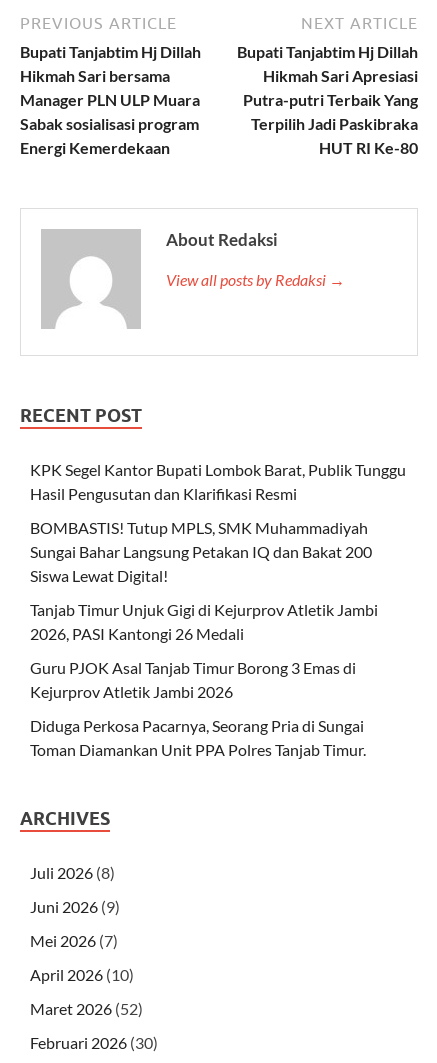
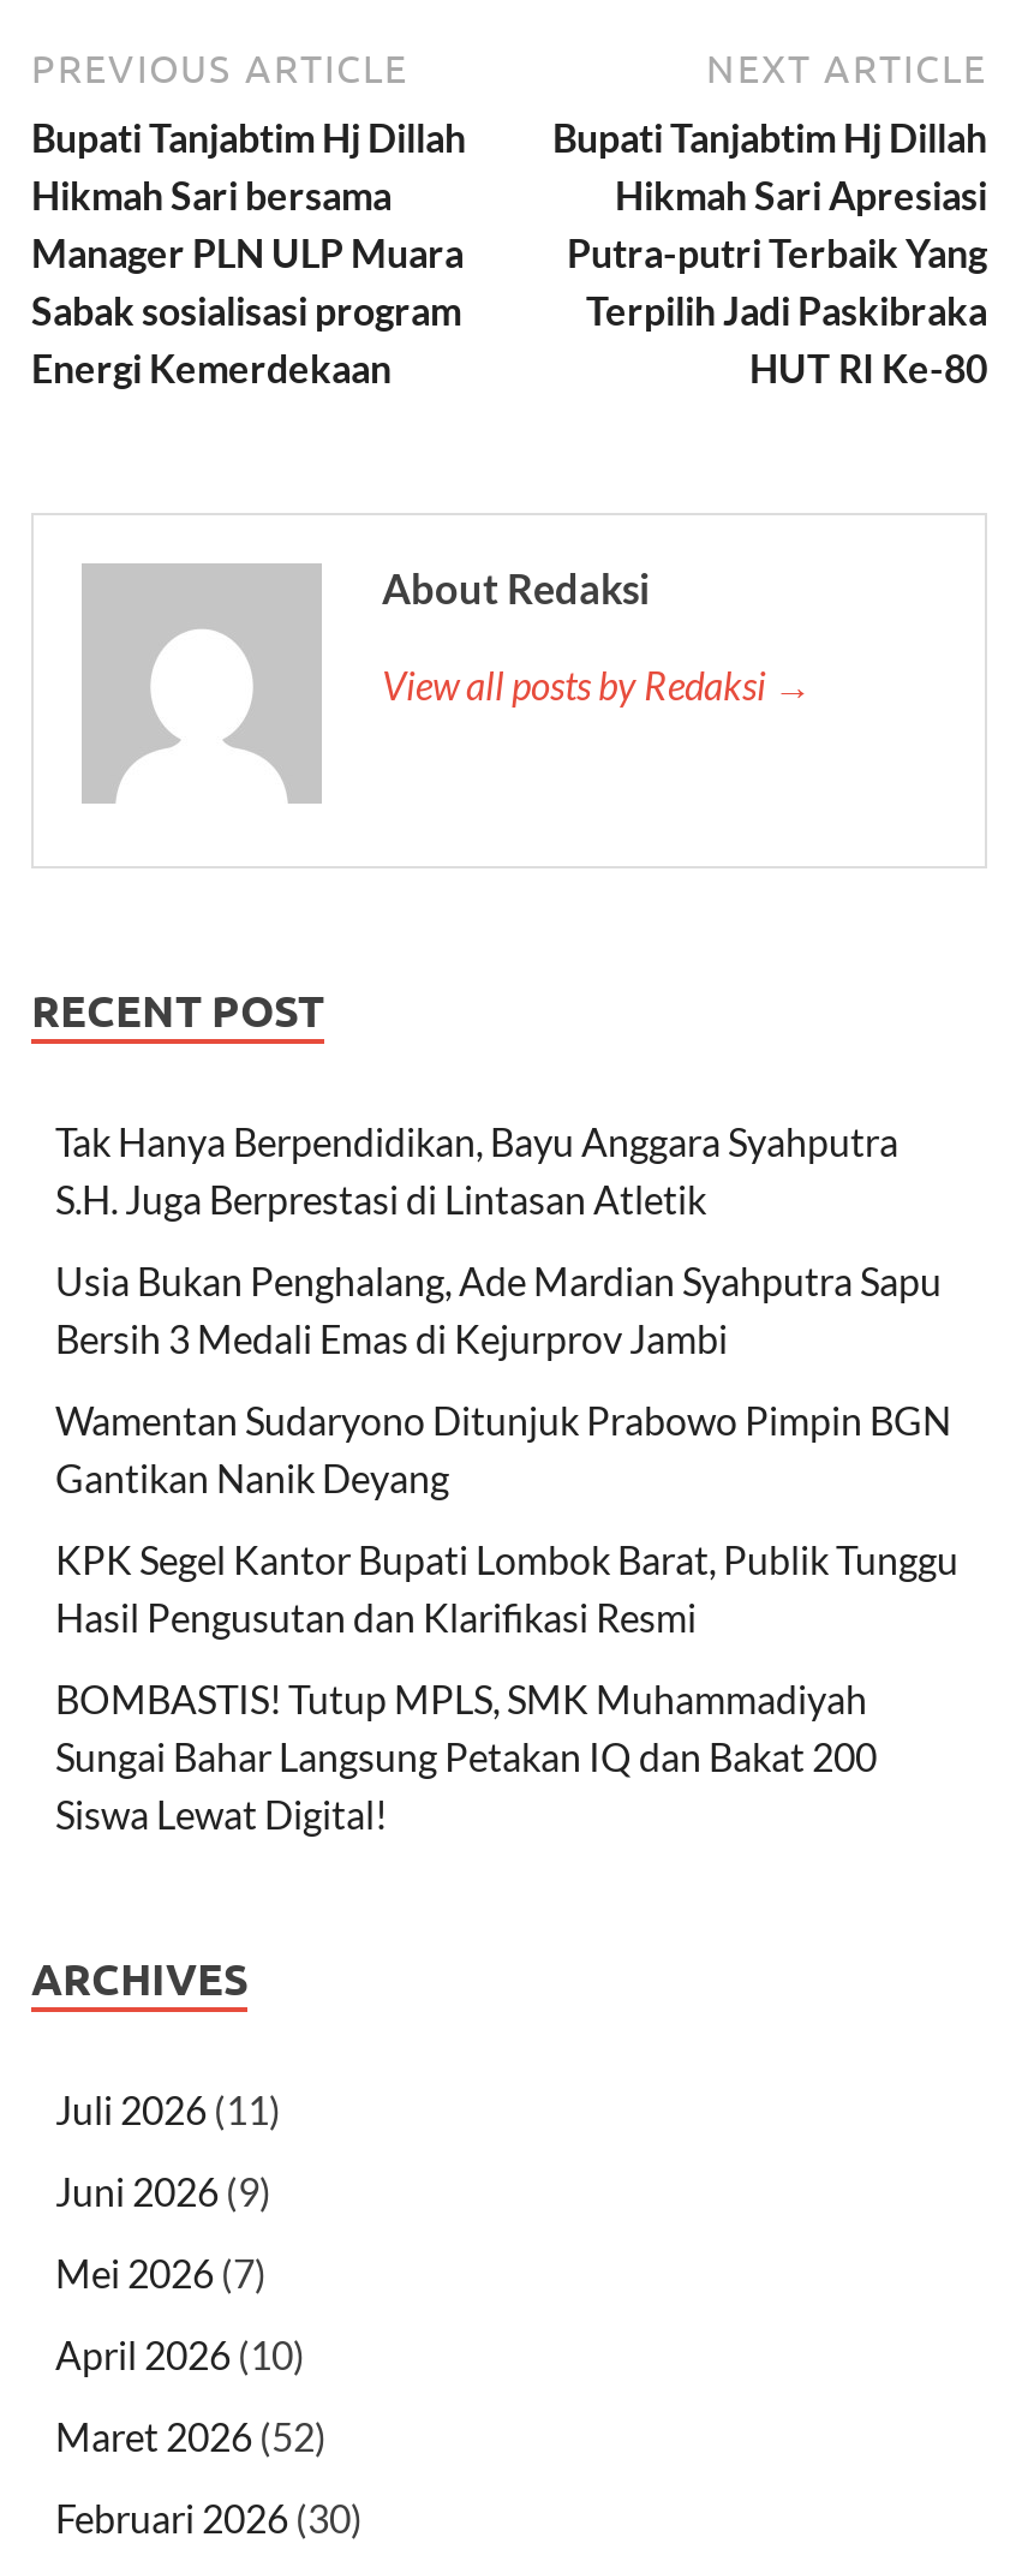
+ Tak Hanya Berpendidikan, Bayu Anggara Syahputra
+ S.H. Juga Berprestasi di Lintasan Atletik
+ Usia Bukan Penghalang, Ade Mardian Syahputra Sapu
+ Bersih 3 Medali Emas di Kejurprov Jambi
+ Wamentan Sudaryono Ditunjuk Prabowo Pimpin BGN
+ Gantikan Nanik Deyang

moved down: KPK Segel Kantor Bupati Lombok Barat, Publik Tunggu | Hasil Pengusutan dan Klarifikasi Resmi | BOMBASTIS! Tutup MPLS, SMK Muhammadiyah | Sungai Bahar Langsung Petakan IQ dan Bakat 200 | Siswa Lewat Digital!

- Tanjab Timur Unjuk Gigi di Kejurprov Atletik Jambi
- 2026, PASI Kantongi 26 Medali
- Guru PJOK Asal Tanjab Timur Borong 3 Emas di
- Kejurprov Atletik Jambi 2026
- Diduga Perkosa Pacarnya, Seorang Pria di Sungai
- Toman Diamankan Unit PPA Polres Tanjab Timur.

- Juli 2026 (8)
+ Juli 2026 (11)
